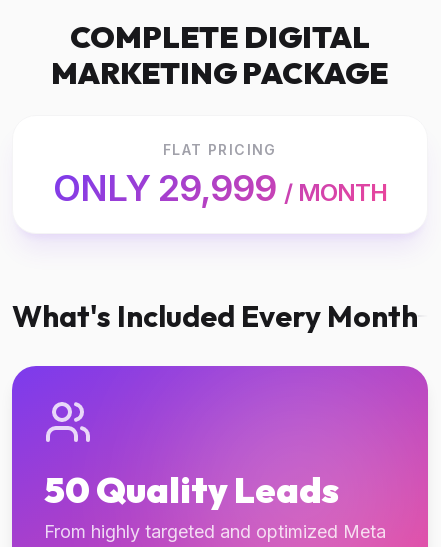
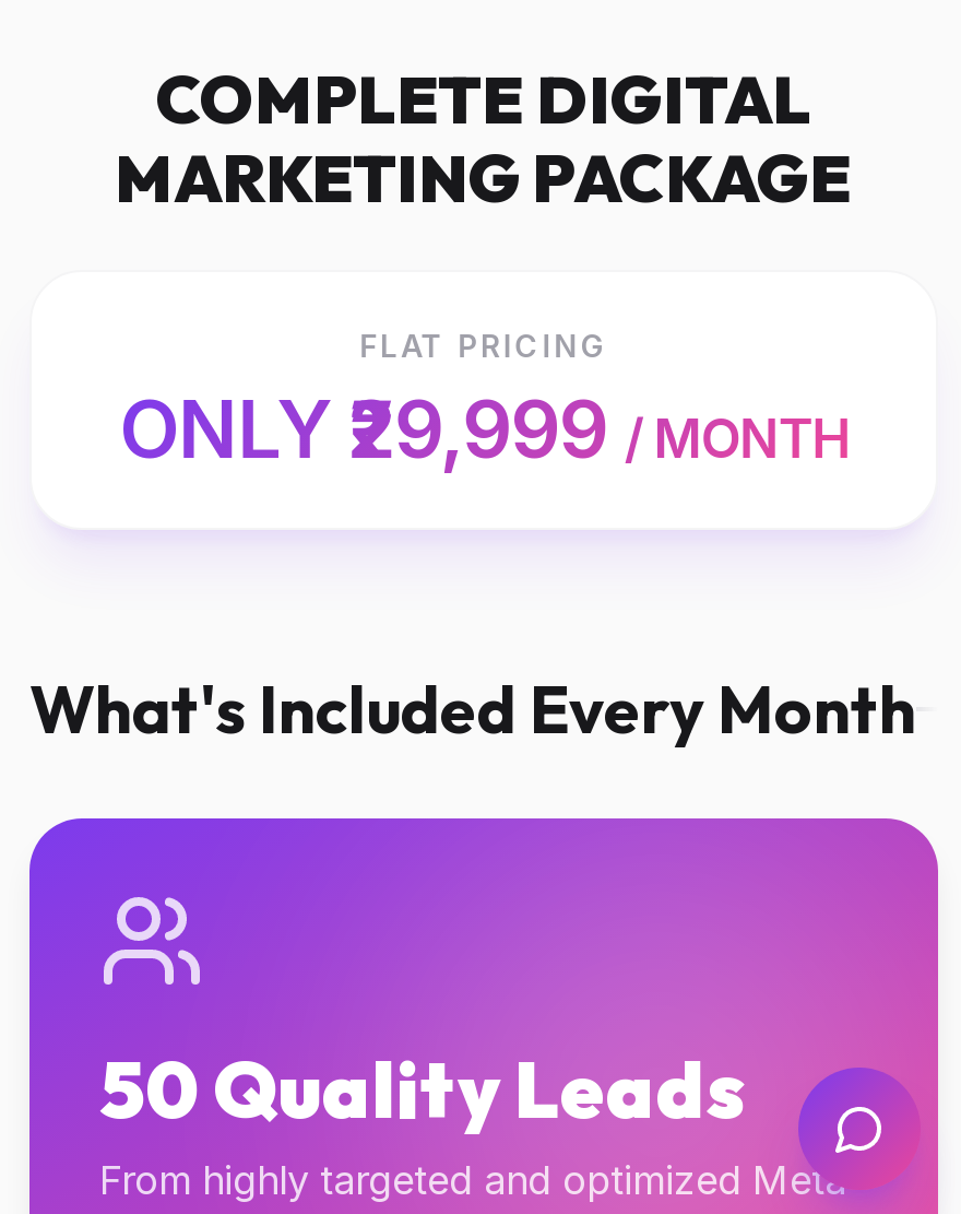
+ [image]
